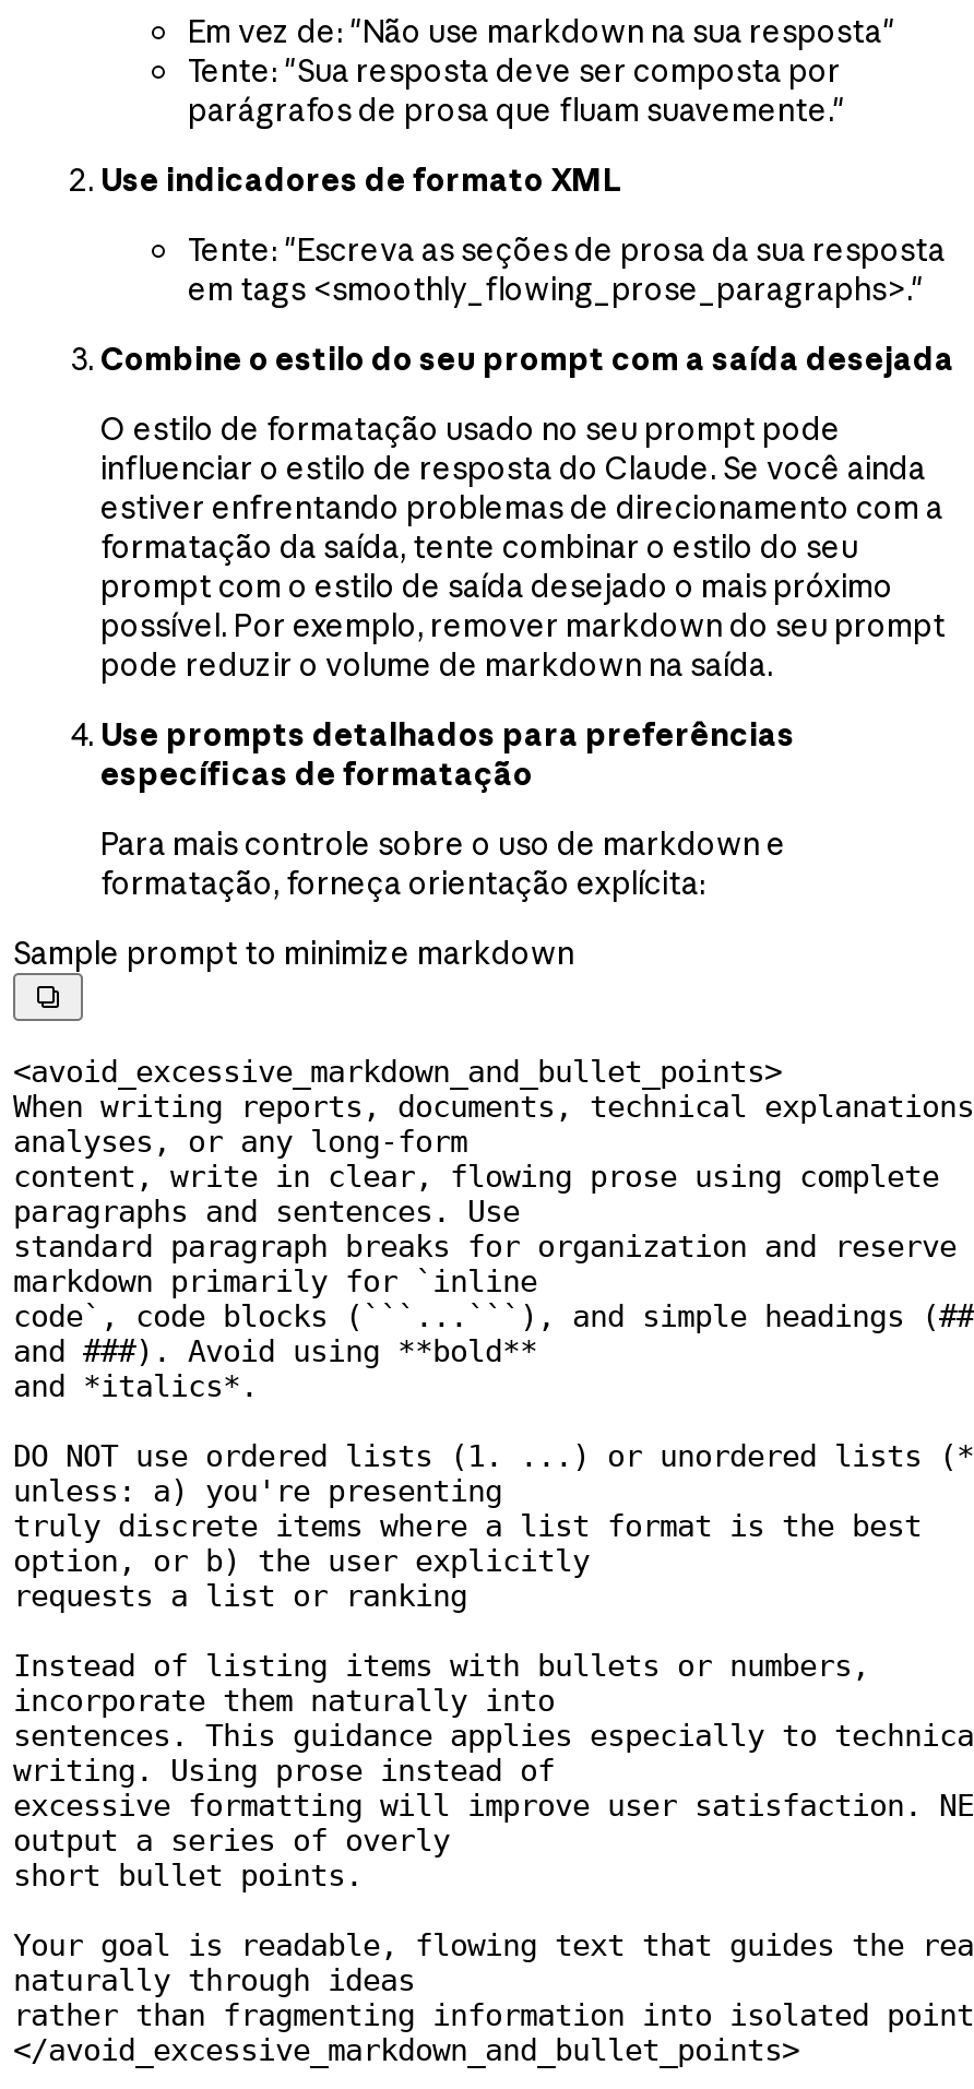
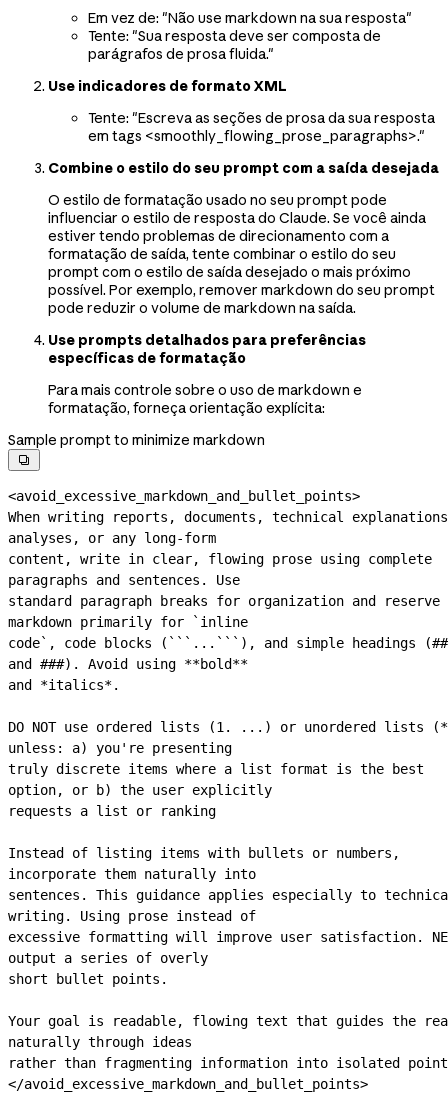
- Tente: "Sua resposta deve ser composta por
- parágrafos de prosa que fluam suavemente."
+ Tente: "Sua resposta deve ser composta de
+ parágrafos de prosa fluida."

- estiver enfrentando problemas de direcionamento com a
+ estiver tendo problemas de direcionamento com a

- formatação da saída, tente combinar o estilo do seu
+ formatação de saída, tente combinar o estilo do seu
